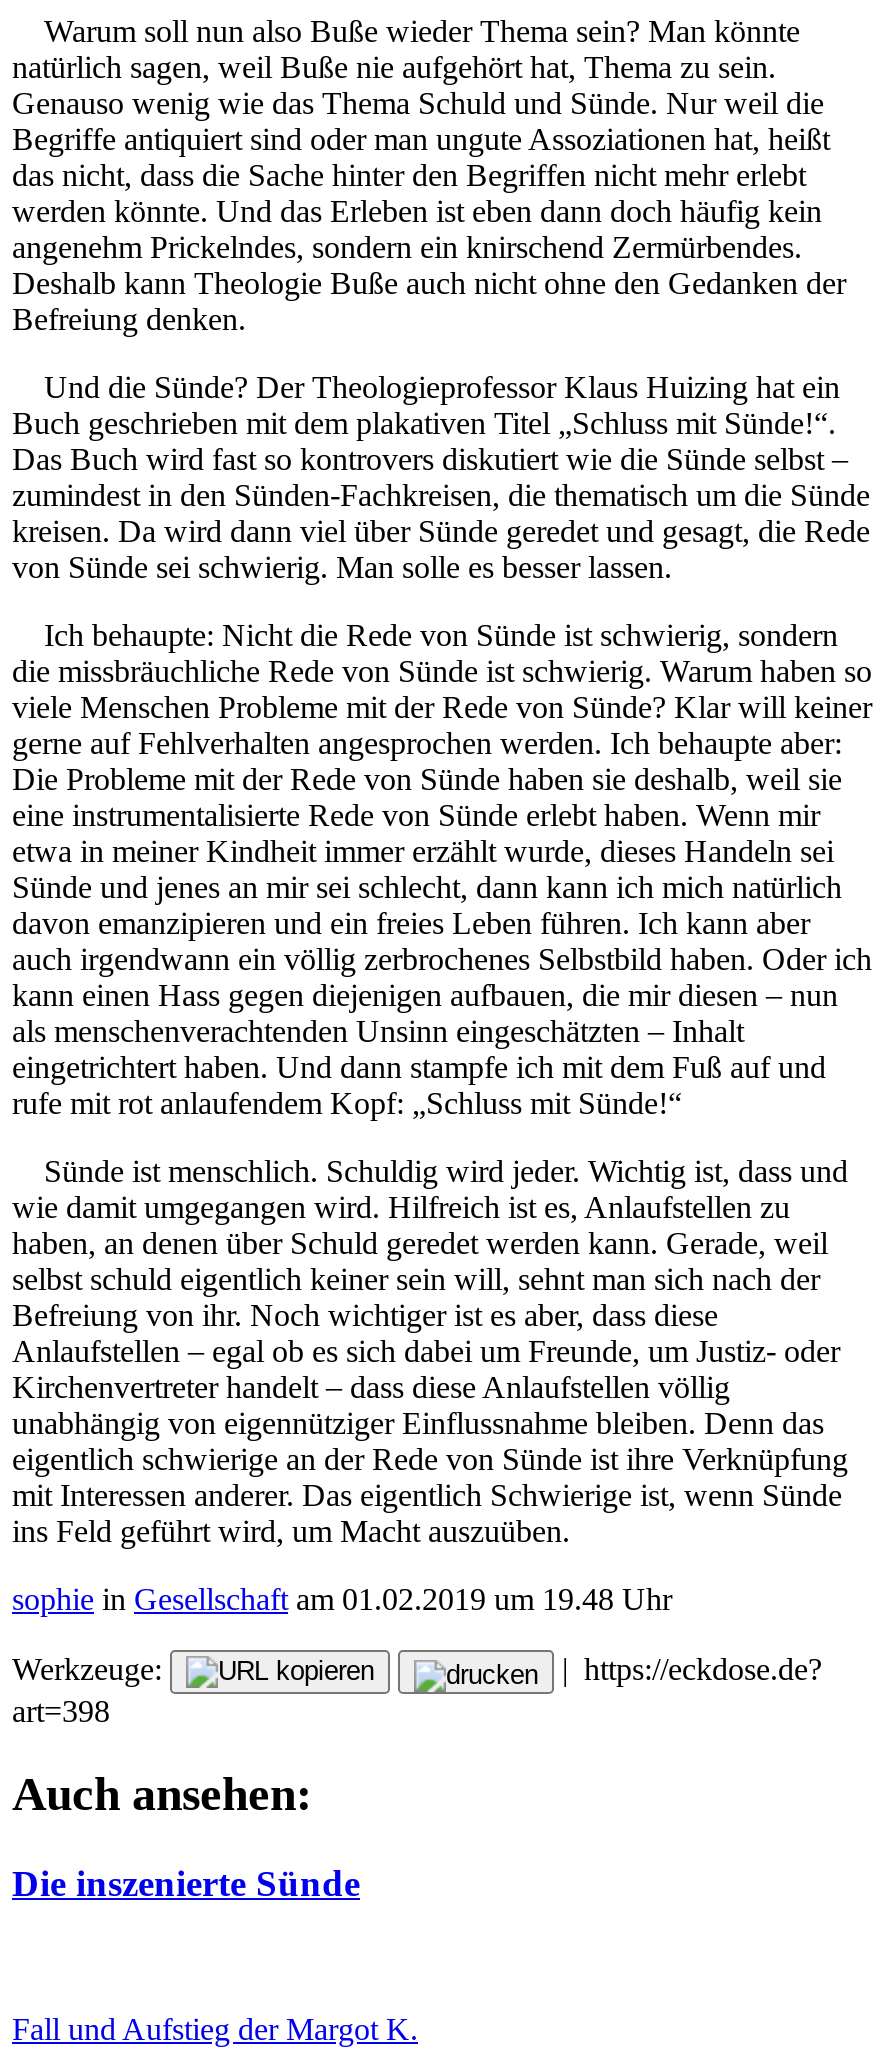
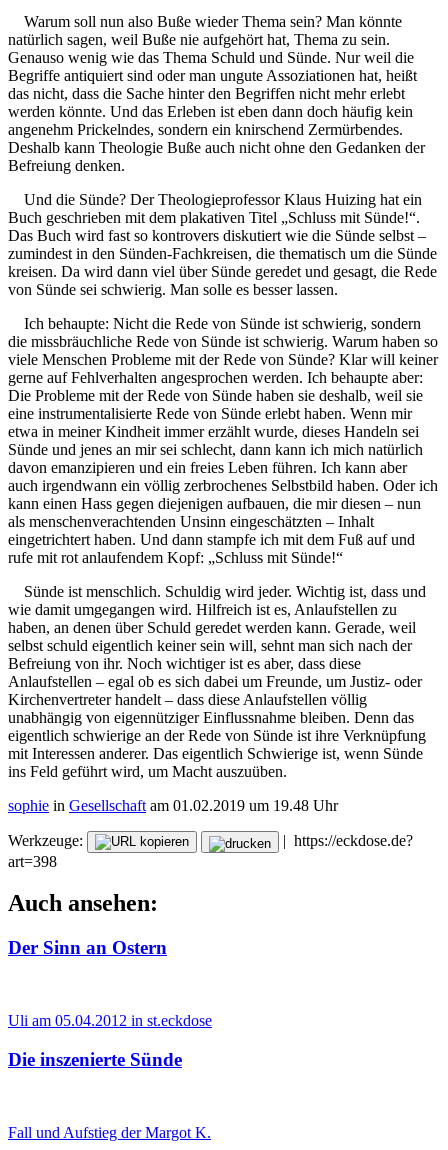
+ Der Sinn an Ostern

+ Uli am 05.04.2012 in st.eckdose
